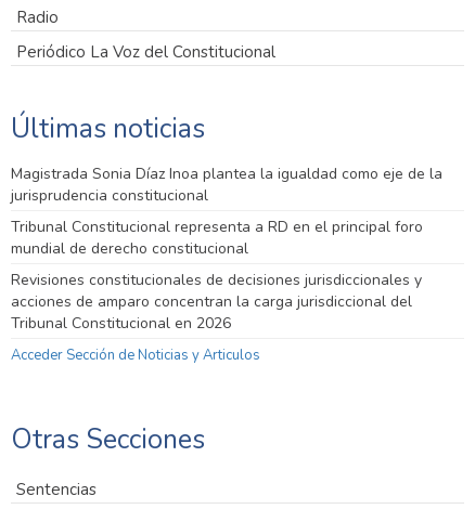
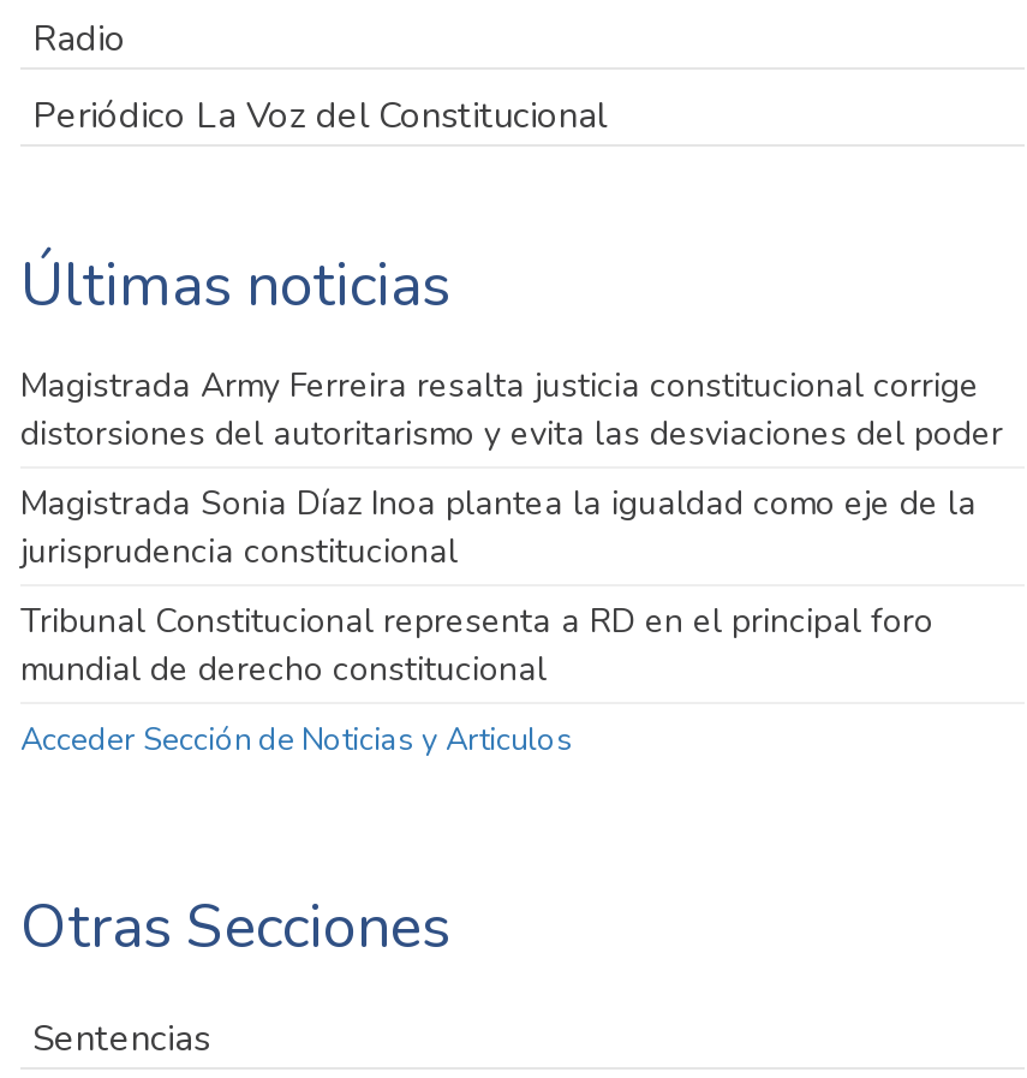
+ Magistrada Army Ferreira resalta justicia constitucional corrige
+ distorsiones del autoritarismo y evita las desviaciones del poder

moved down: Magistrada Sonia Díaz Inoa plantea la igualdad como eje de la | jurisprudencia constitucional | Tribunal Constitucional representa a RD en el principal foro | mundial de derecho constitucional

- Revisiones constitucionales de decisiones jurisdiccionales y
- acciones de amparo concentran la carga jurisdiccional del
- Tribunal Constitucional en 2026
